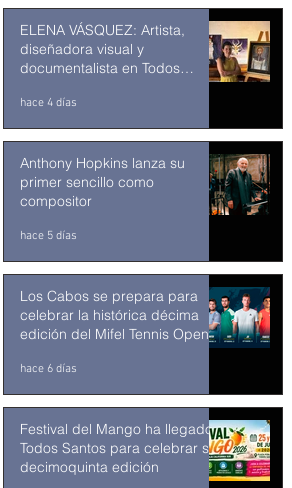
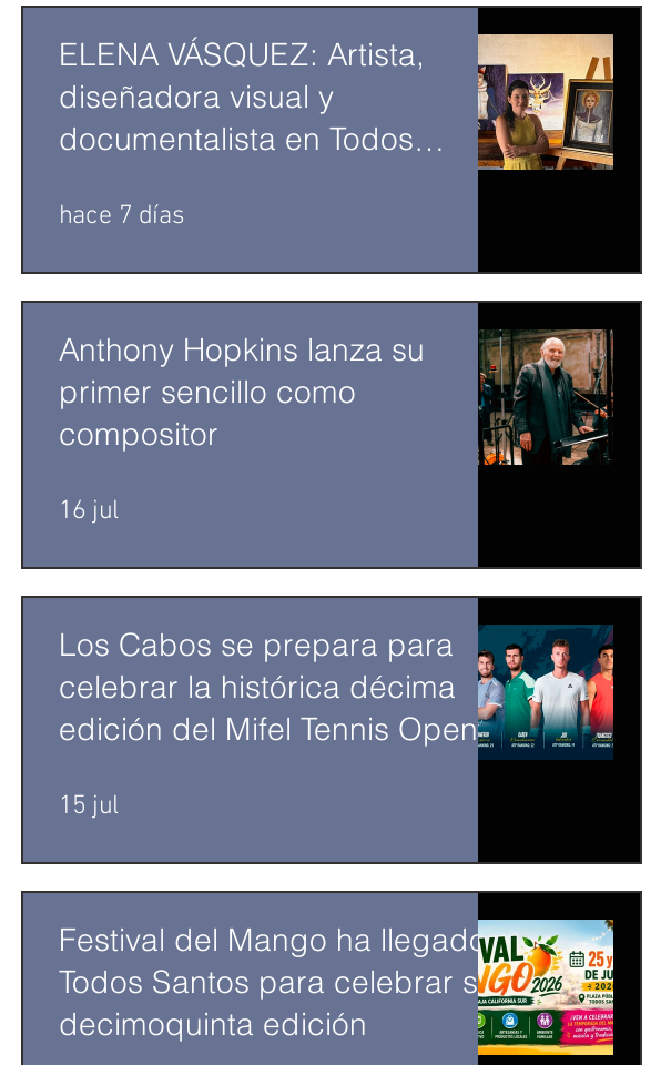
- hace 4 días
+ hace 7 días

- hace 5 días
+ 16 jul

- hace 6 días
+ 15 jul
